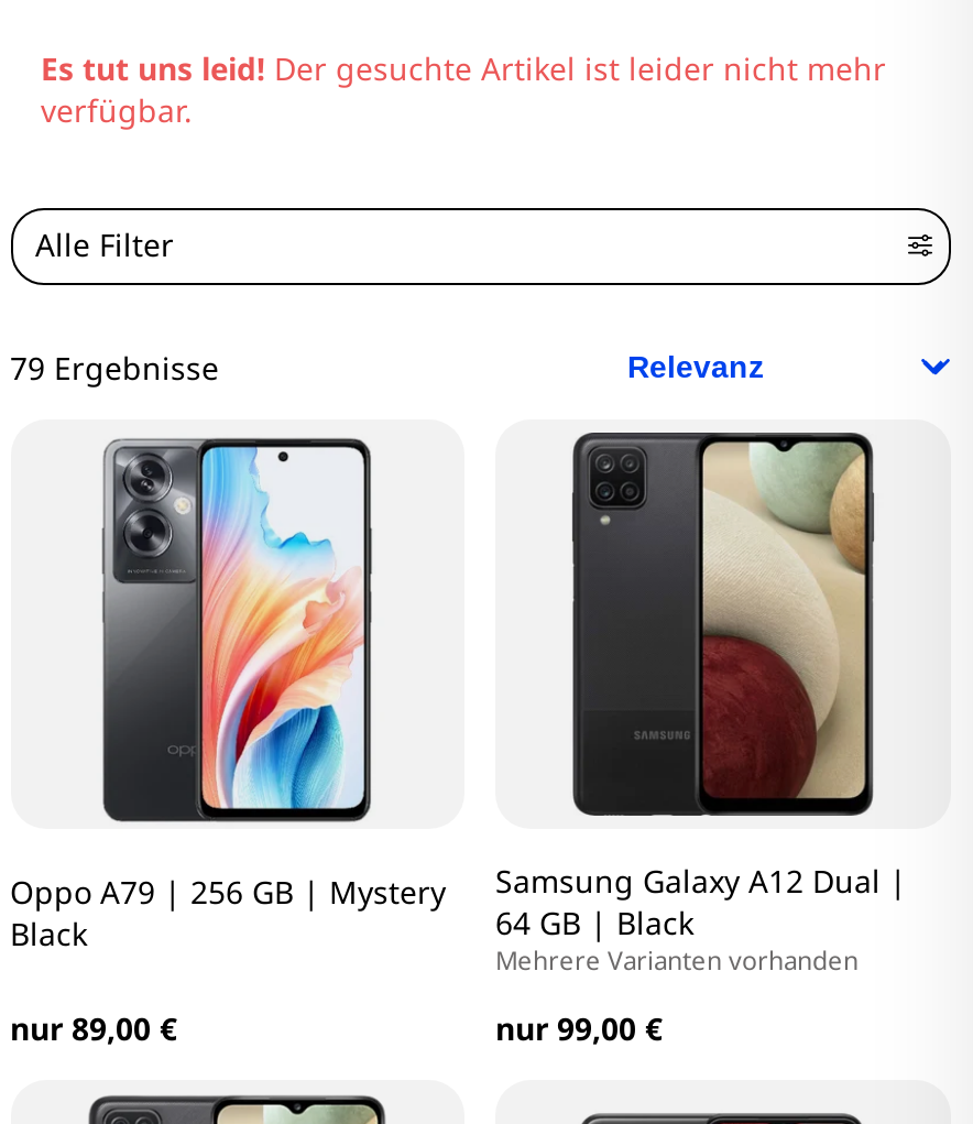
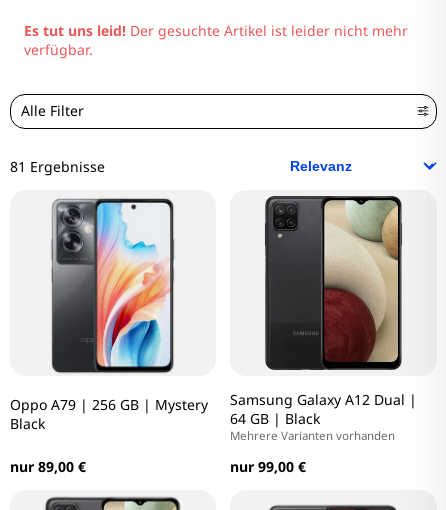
- 79 Ergebnisse
+ 81 Ergebnisse
